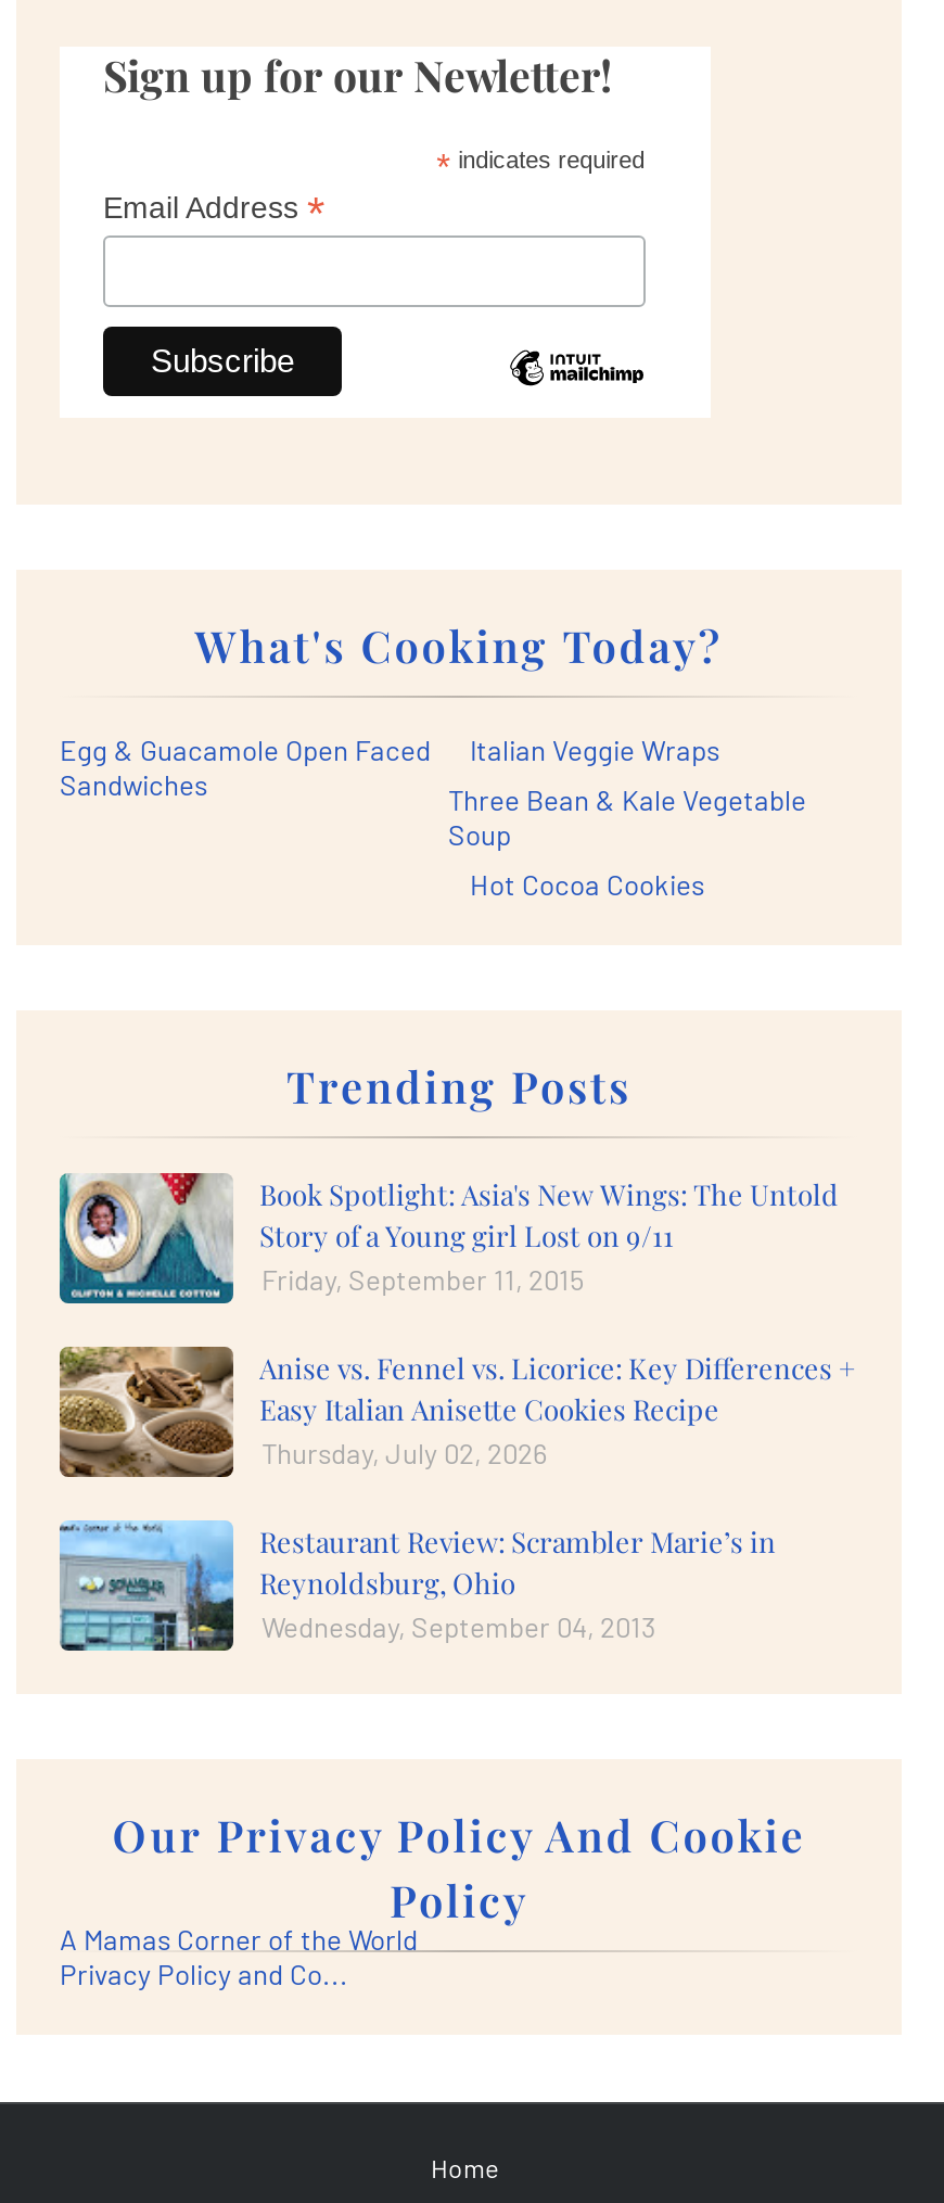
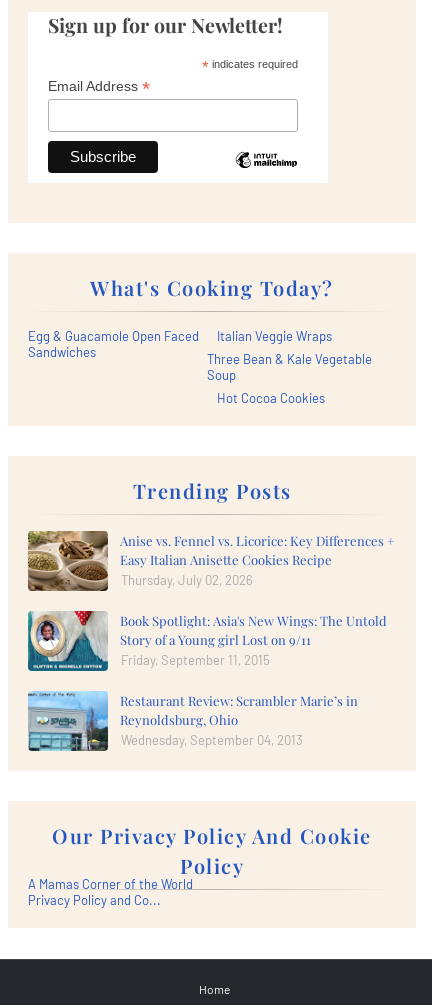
moved down: [image] | Book Spotlight: Asia's New Wings: The Untold | Story of a Young girl Lost on 9/11 | Friday, September 11, 2015

moved up: [image] | Anise vs. Fennel vs. Licorice: Key Differences + | Easy Italian Anisette Cookies Recipe | Thursday, July 02, 2026
